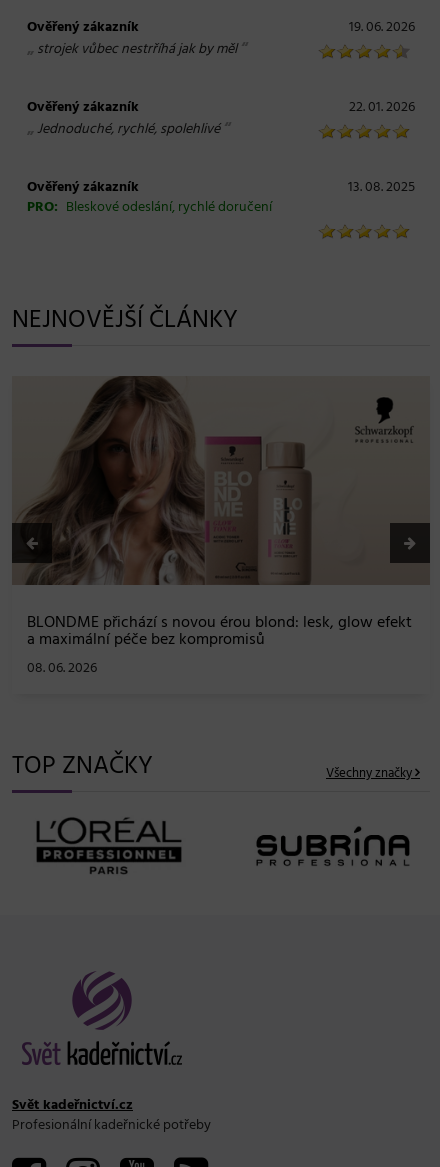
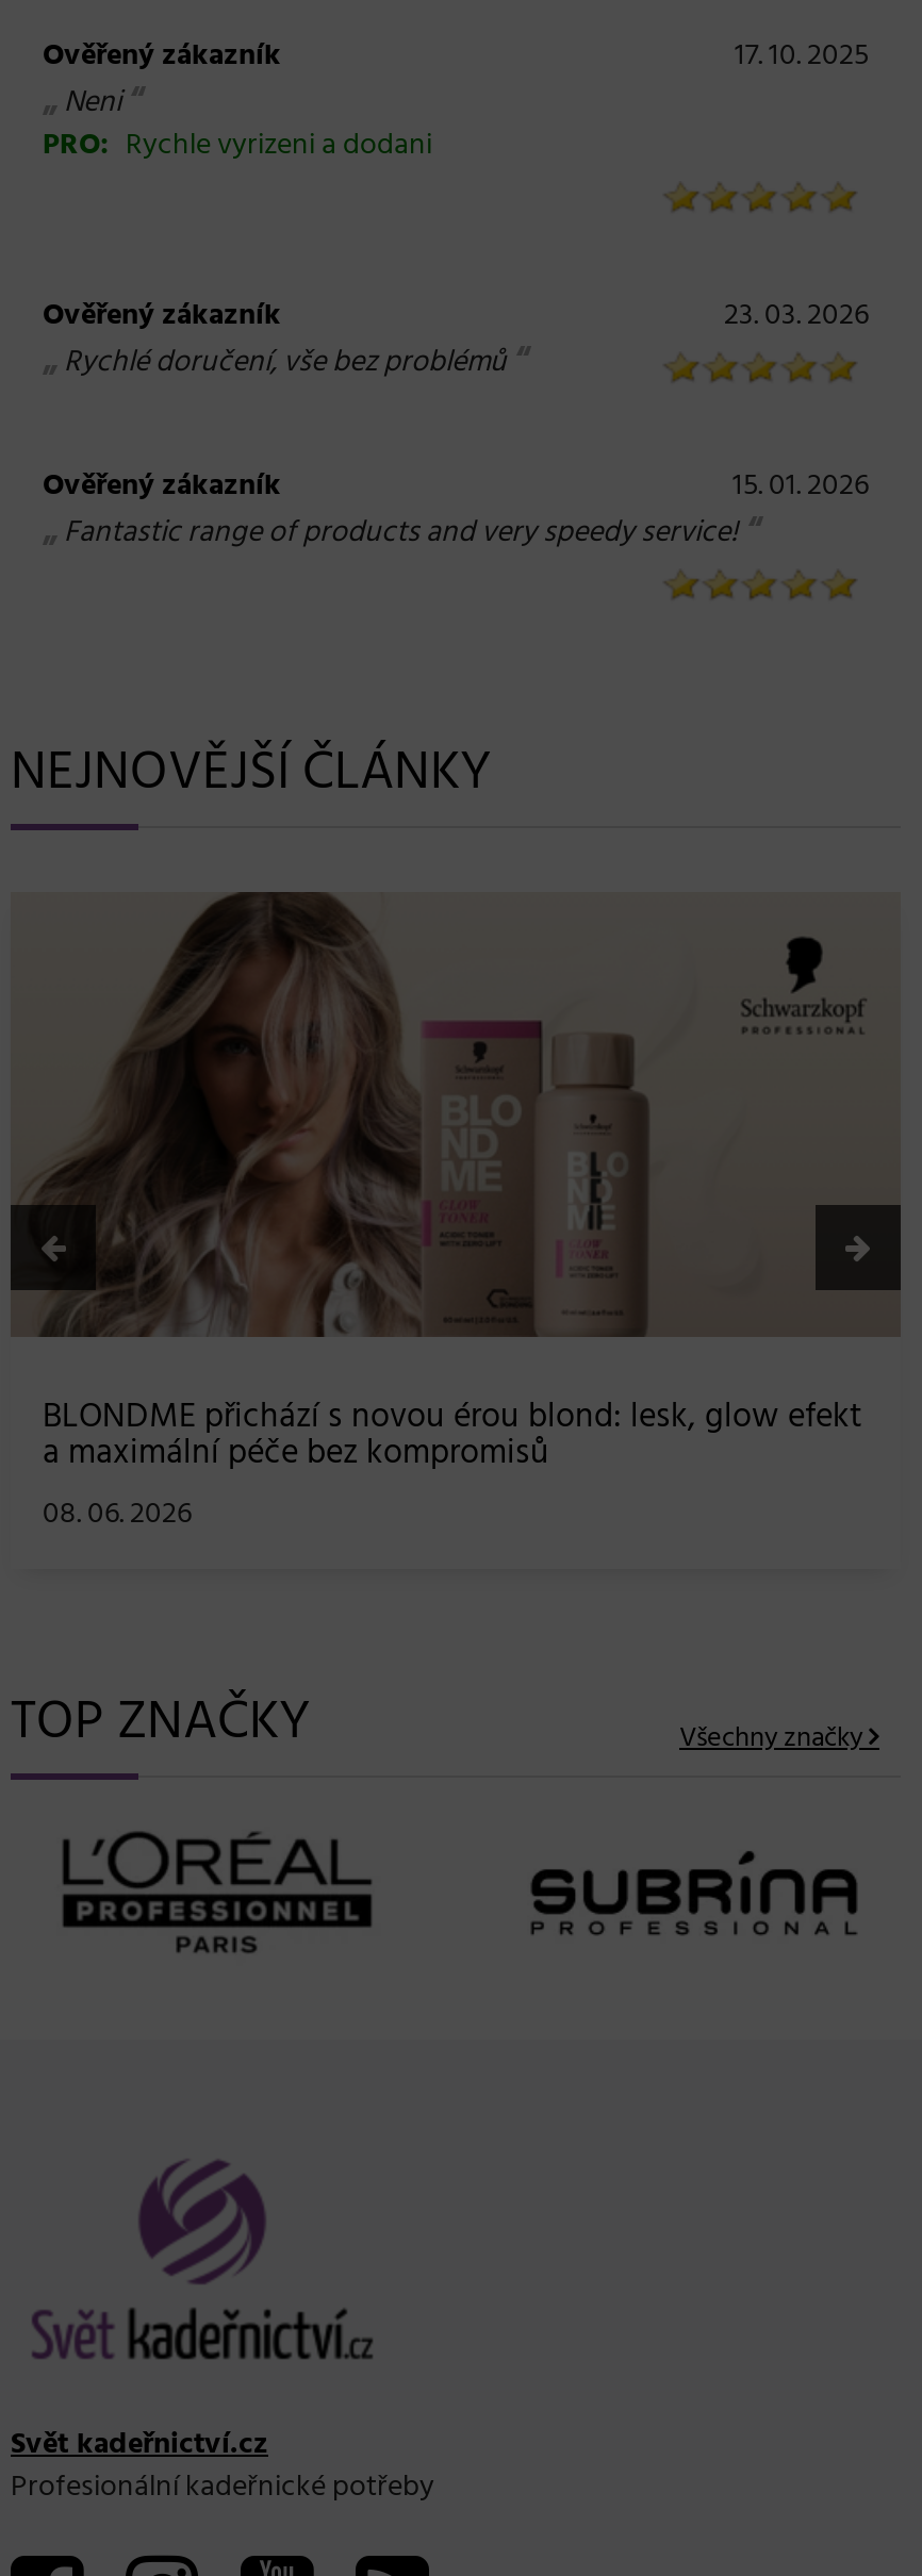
- 19. 06. 2026
- „ strojek vůbec nestrříhá jak by měl“
+ 17. 10. 2025
+ „ Neni“
+ PRO: Rychle vyrizeni a dodani

- 22. 01. 2026
- „ Jednoduché, rychlé, spolehlivé “
+ 23. 03. 2026
+ „ Rychlé doručení, vše bez problémů “

- 13. 08. 2025
- PRO: Bleskové odeslání, rychlé doručení
+ 15. 01. 2026
+ „ Fantastic range of products and very speedy service! “
